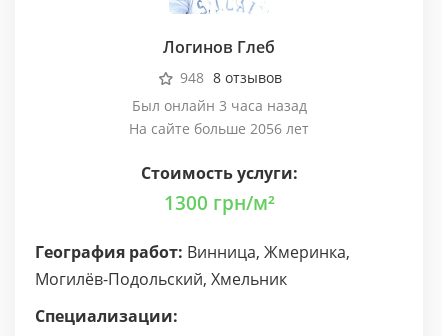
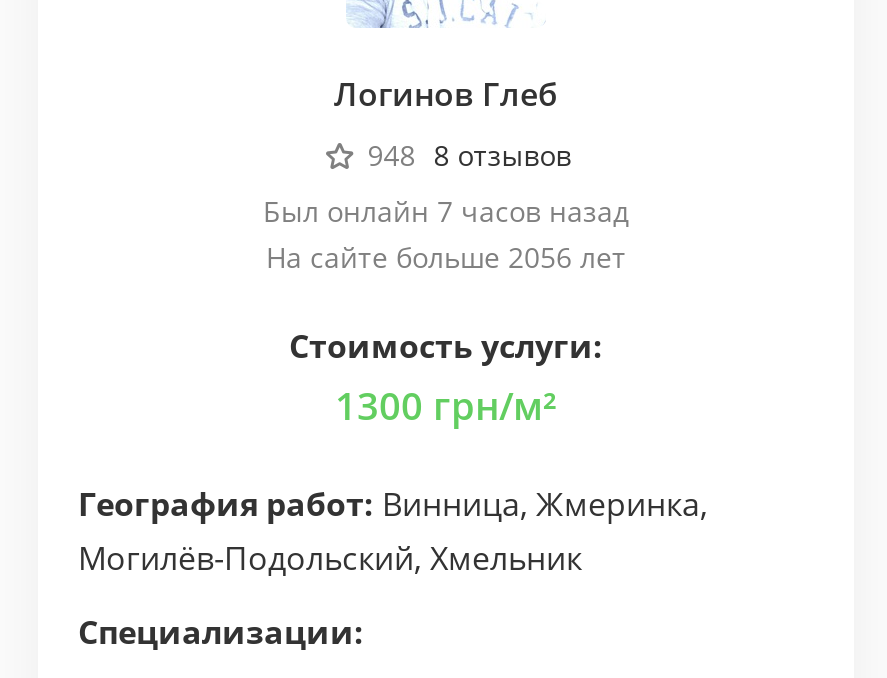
- Был онлайн 3 часа назад
+ Был онлайн 7 часов назад
